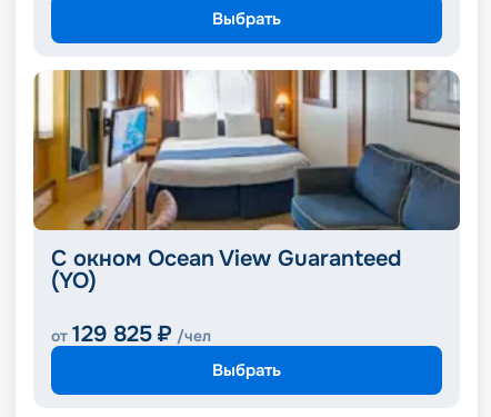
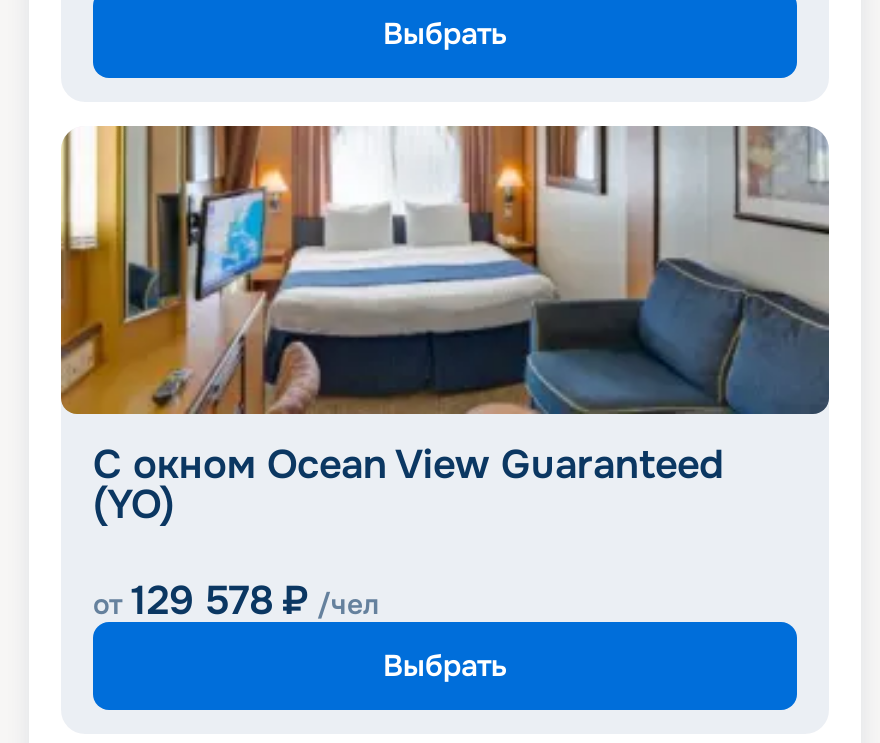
- от 129 825 ₽ /чел
+ от 129 578 ₽ /чел
